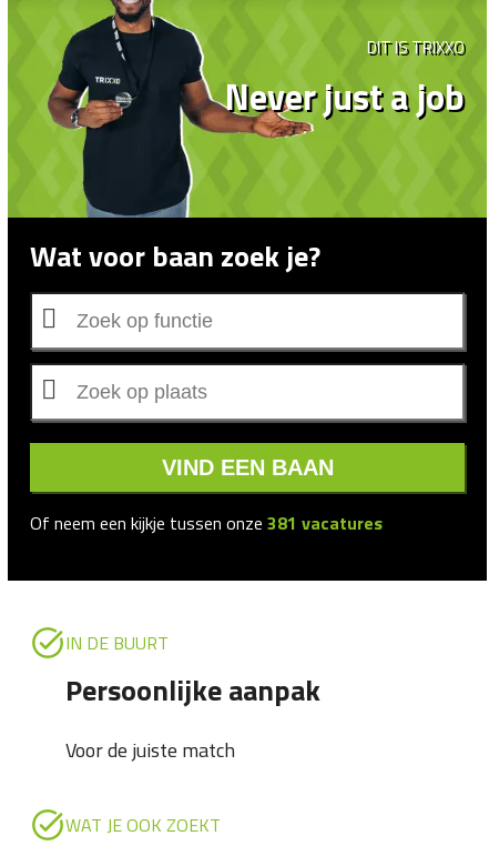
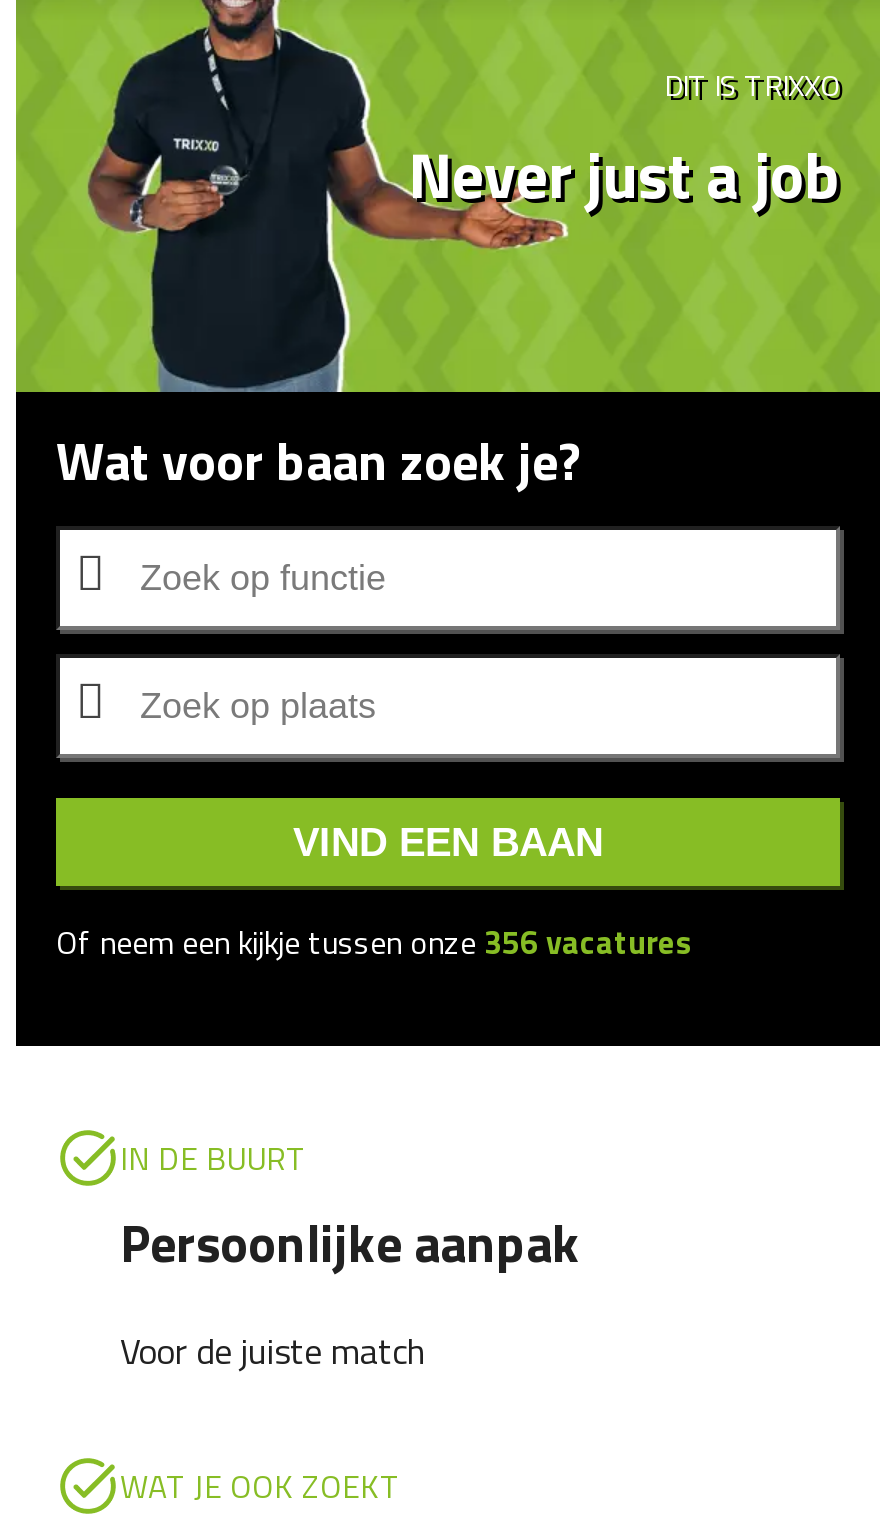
- Of neem een kijkje tussen onze 381 vacatures
+ Of neem een kijkje tussen onze 356 vacatures
